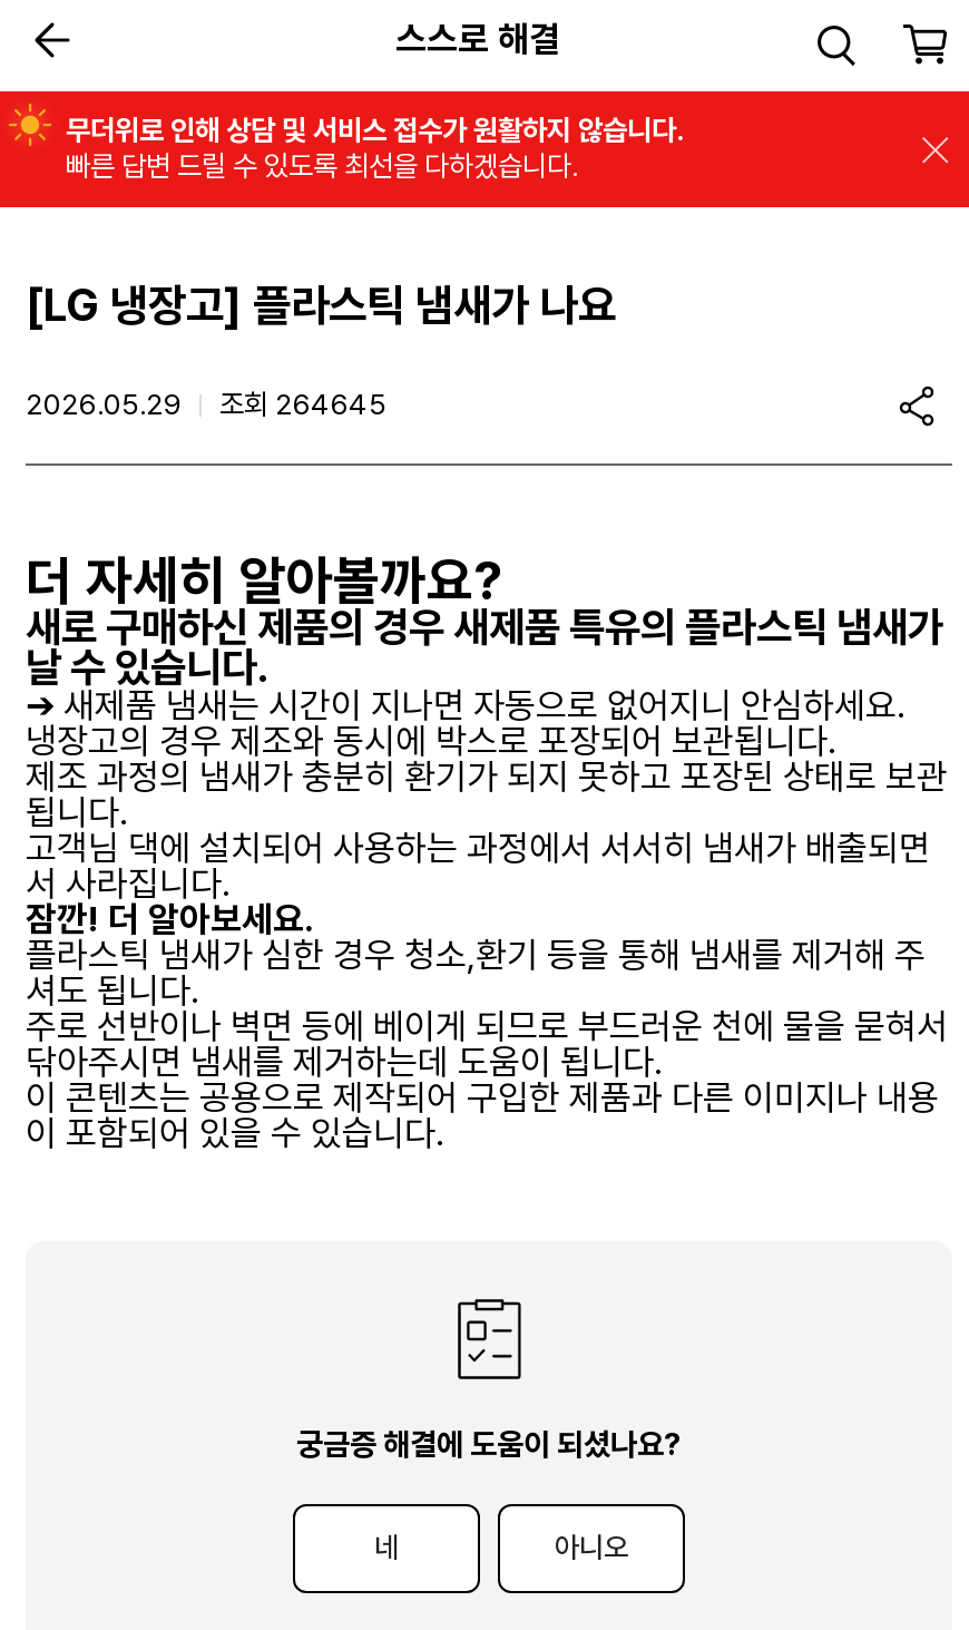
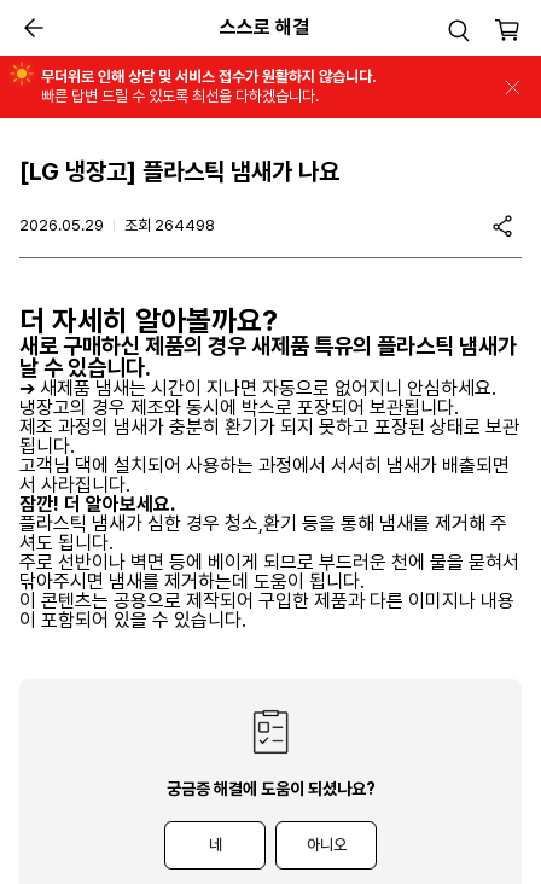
- 2026.05.29 조회 264645
+ 2026.05.29 조회 264498
